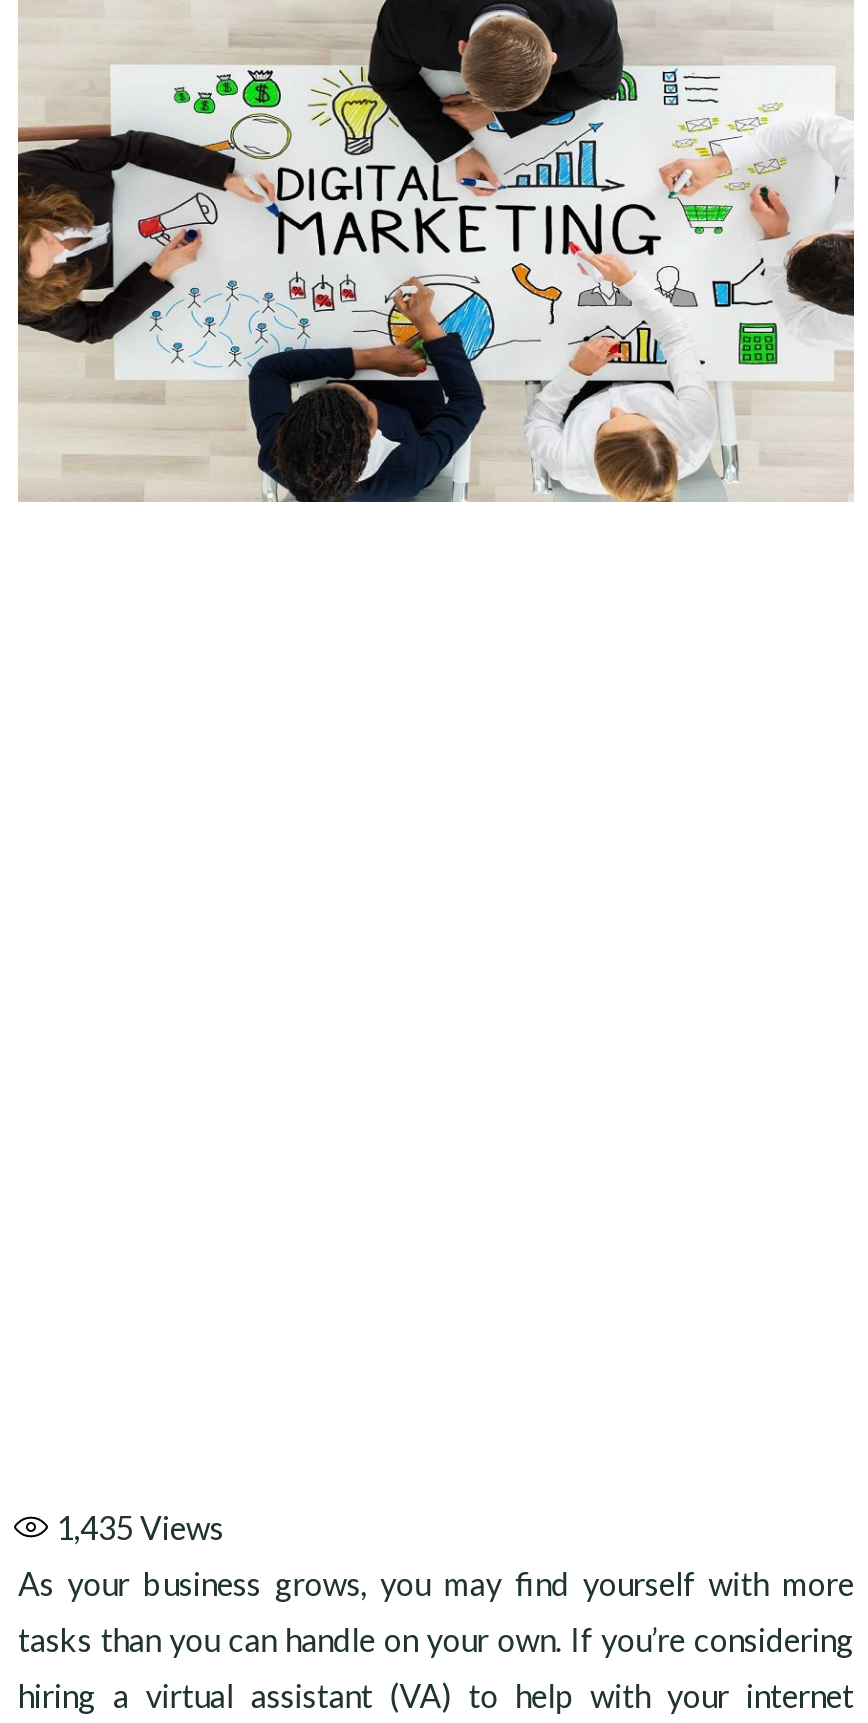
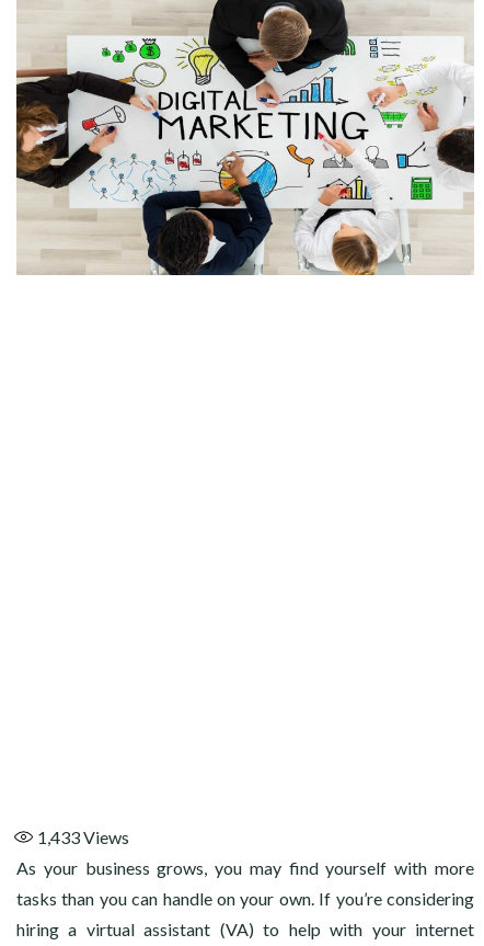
- 1,435 Views
+ 1,433 Views
